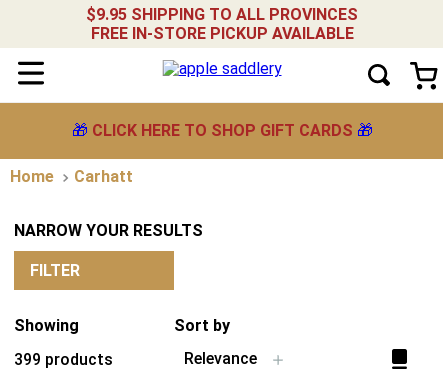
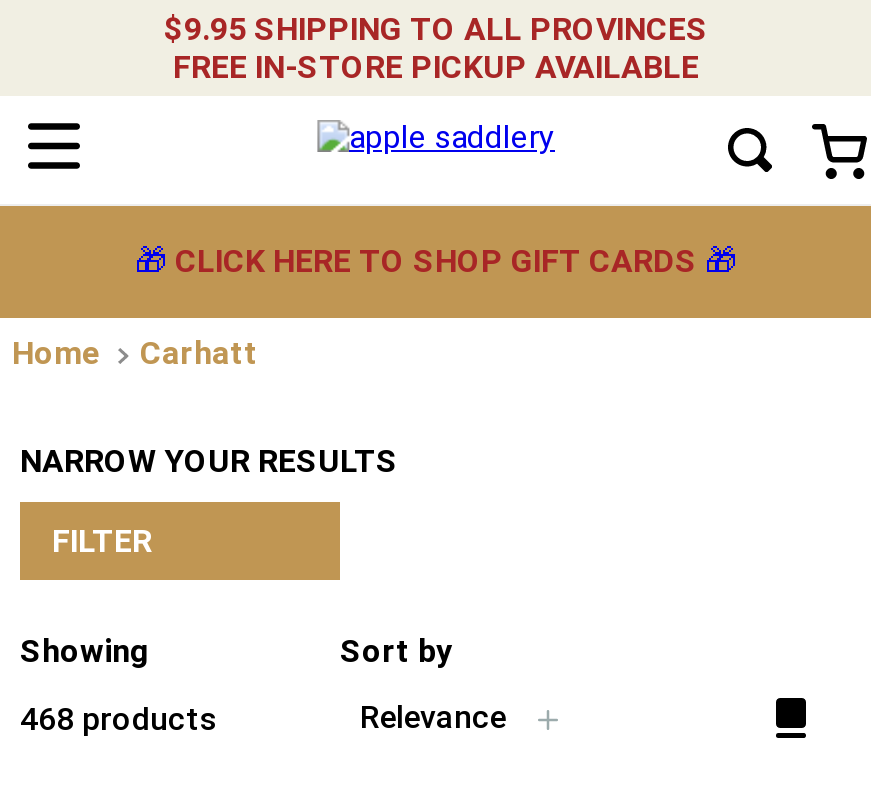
- 399 products
+ 468 products
